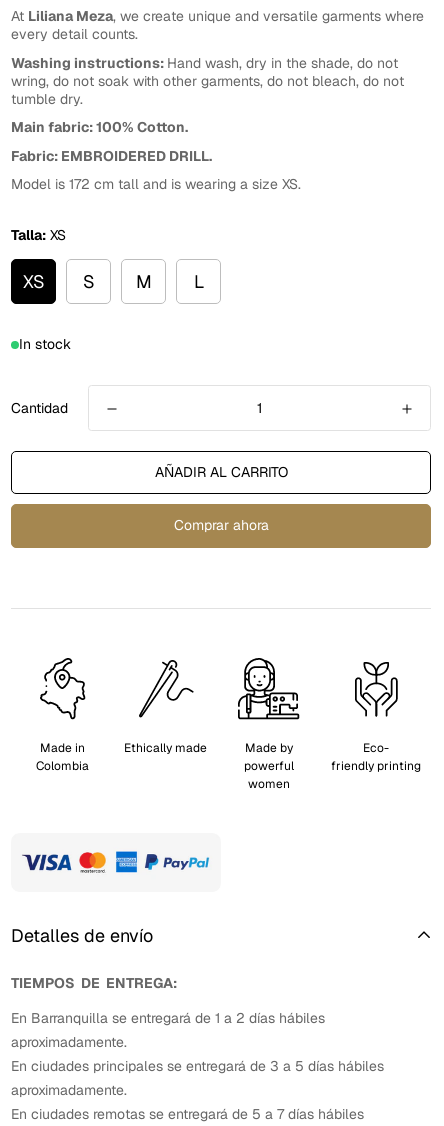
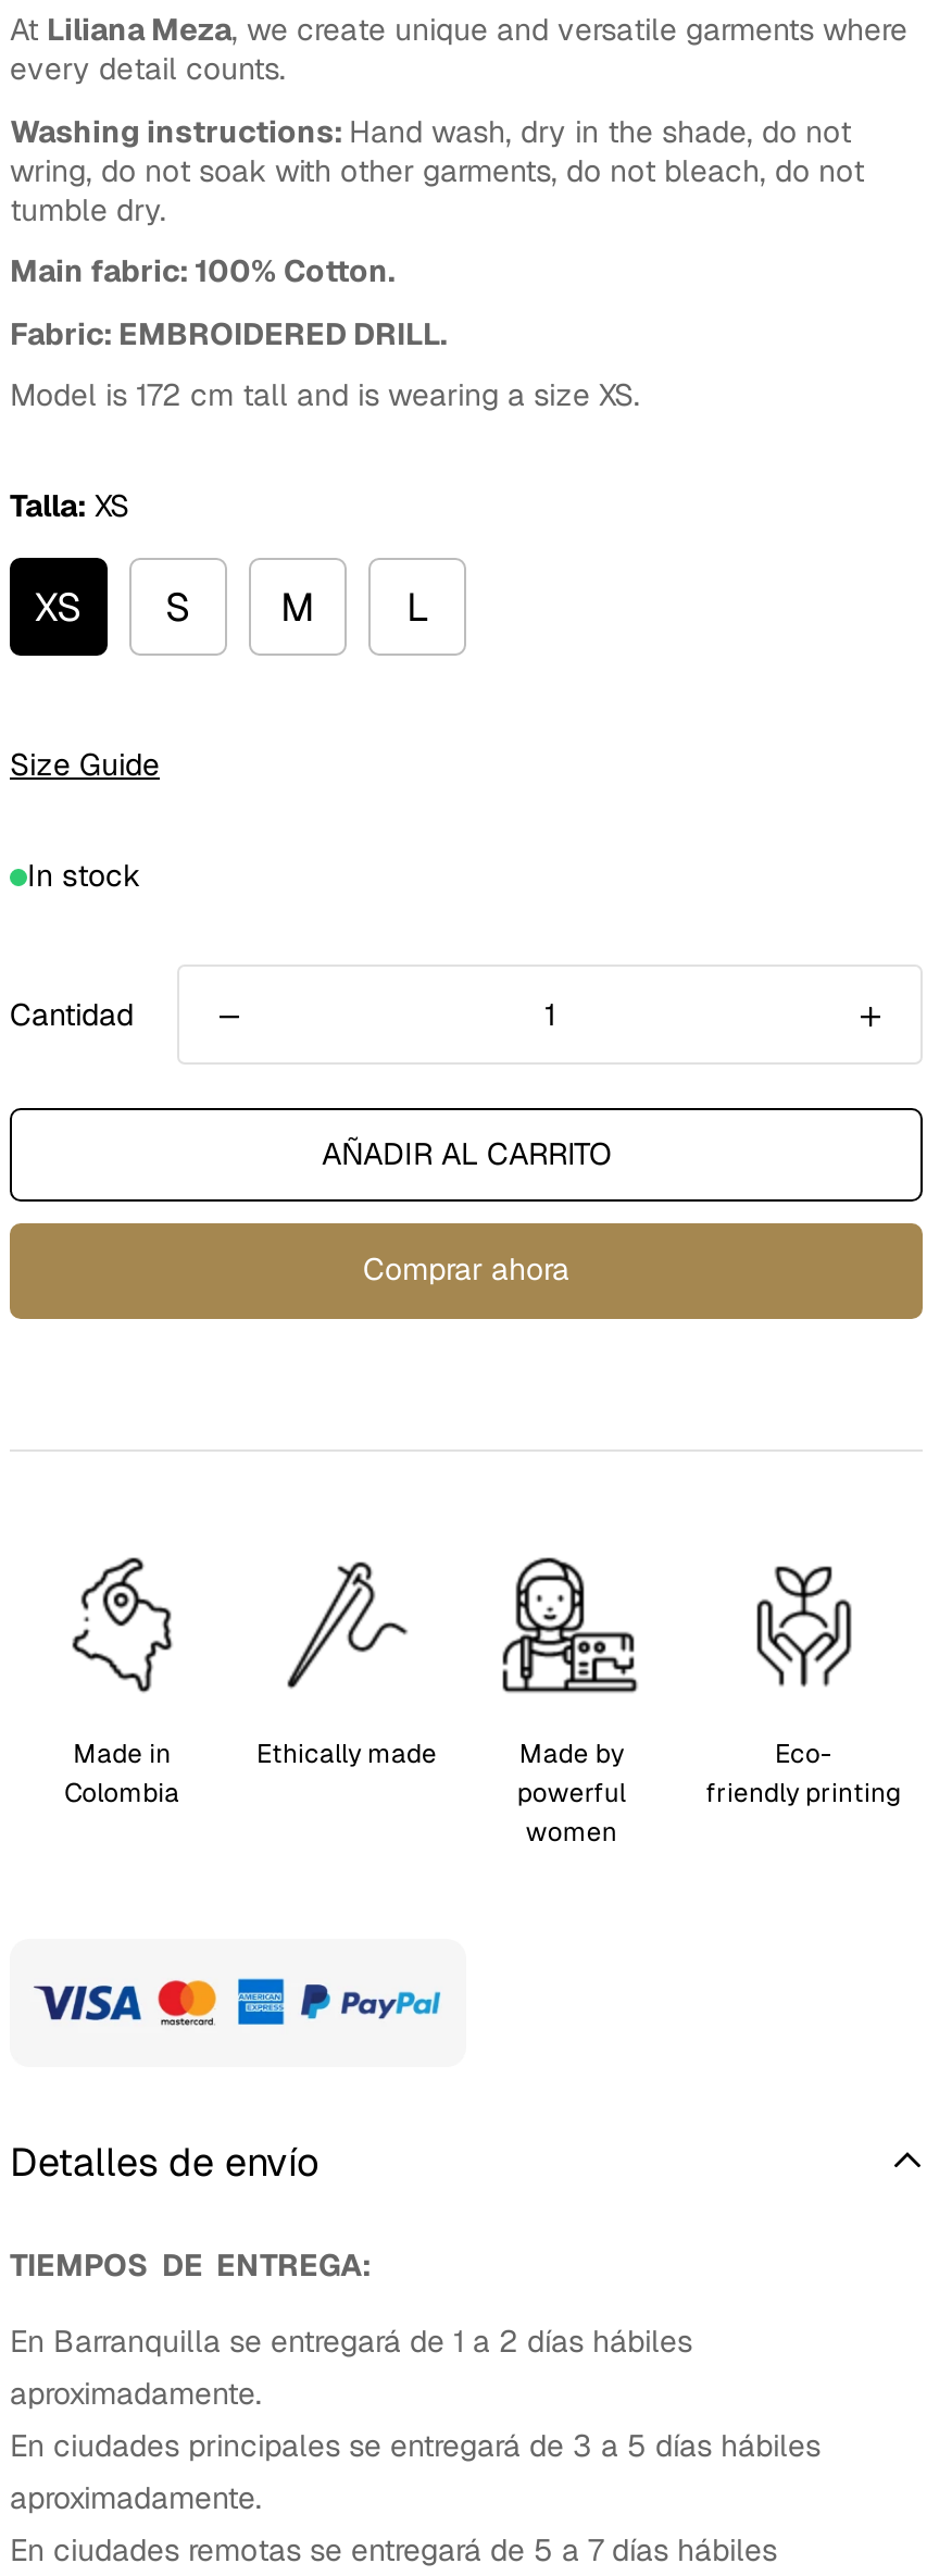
+ Size Guide
